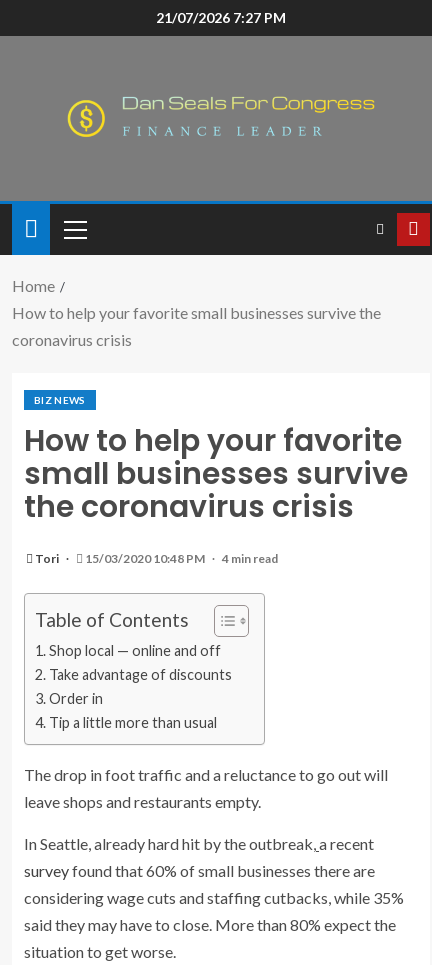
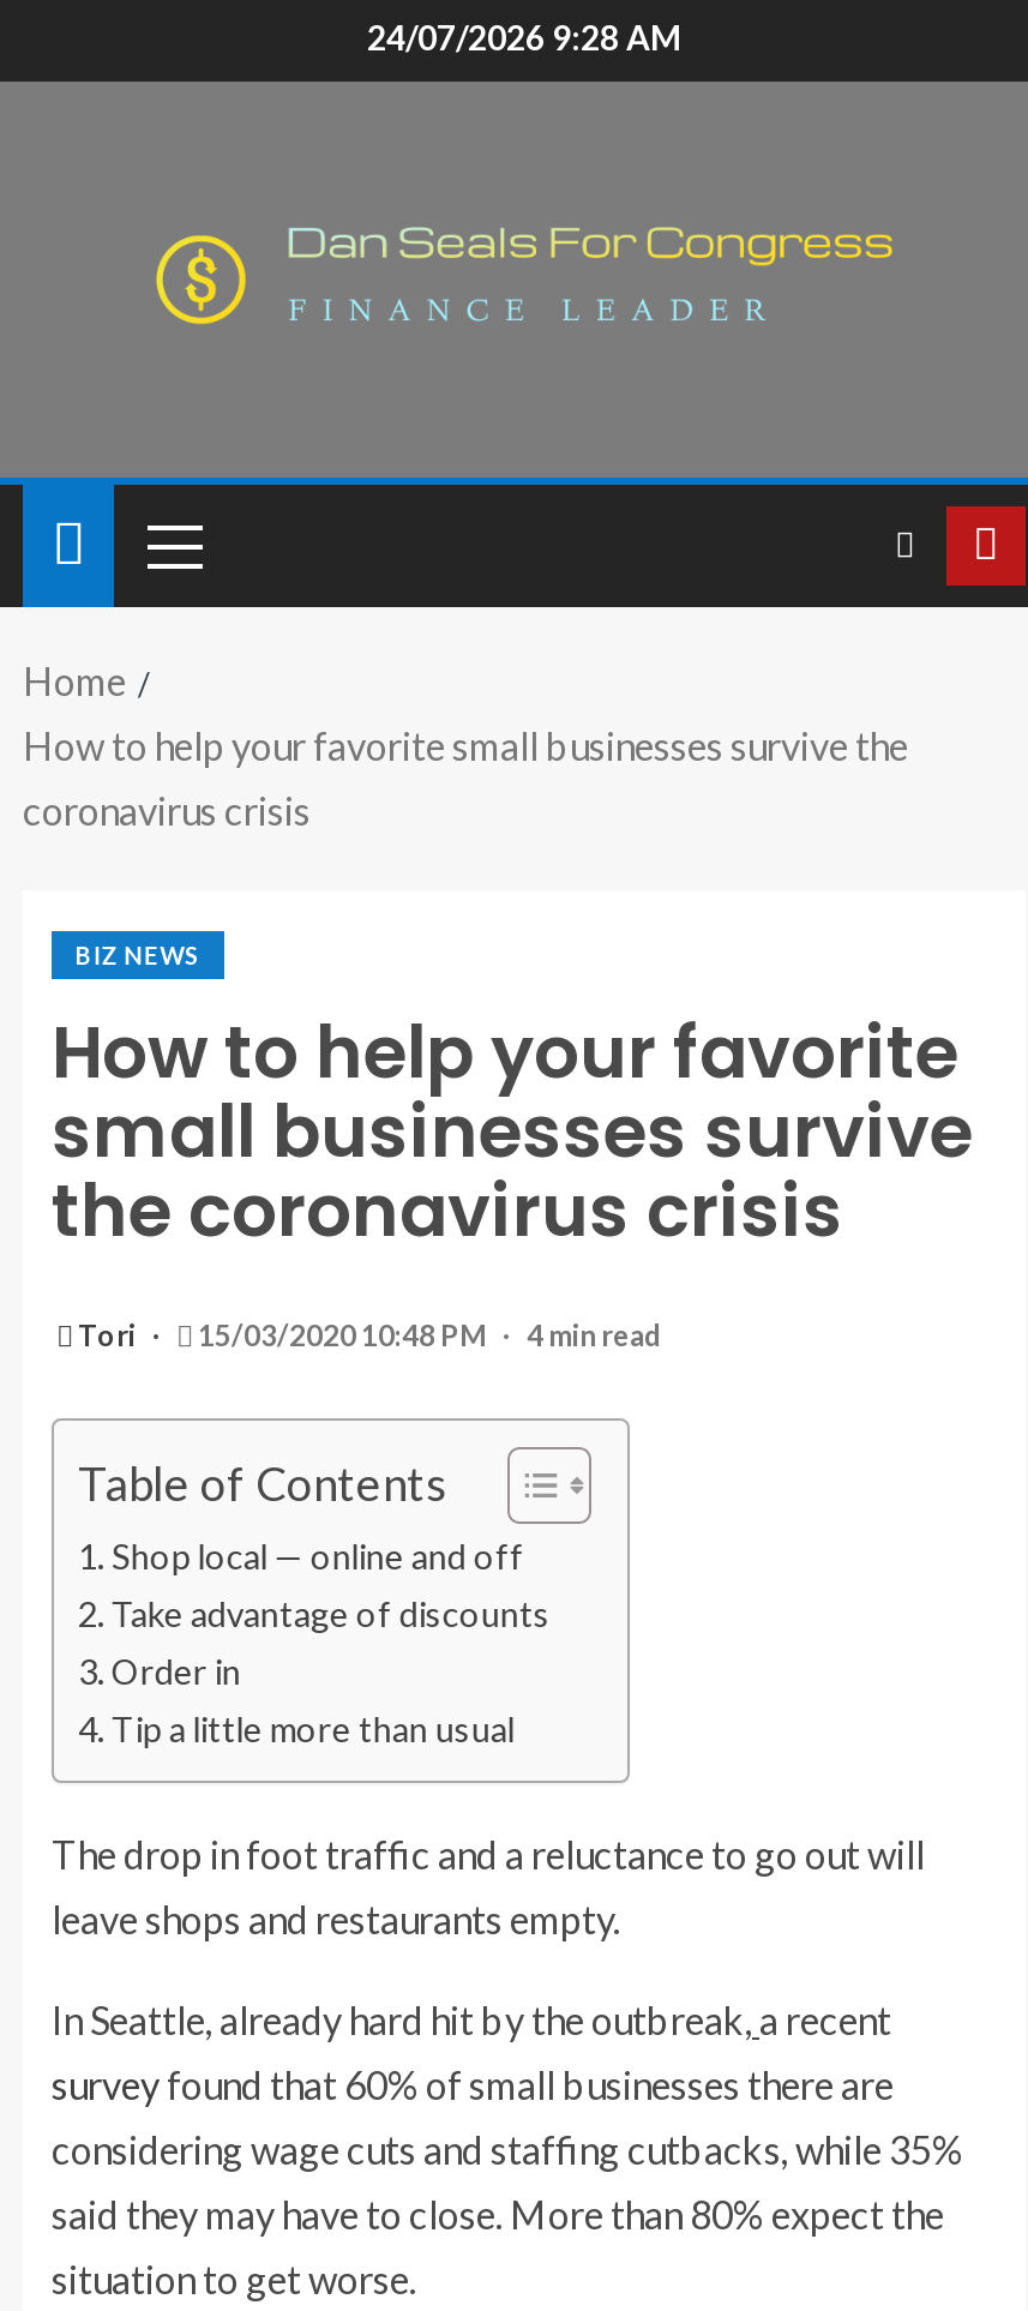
- 21/07/2026 7:27 PM
+ 24/07/2026 9:28 AM
